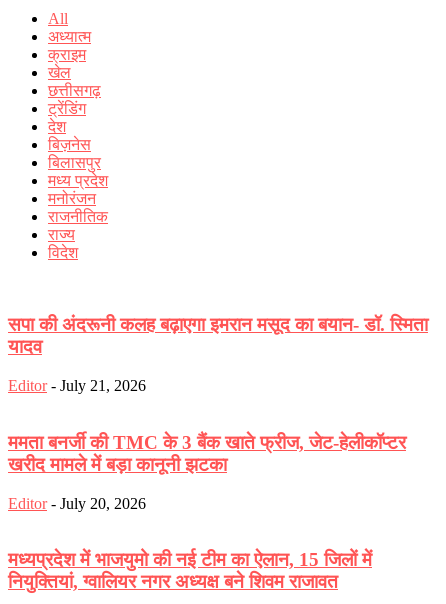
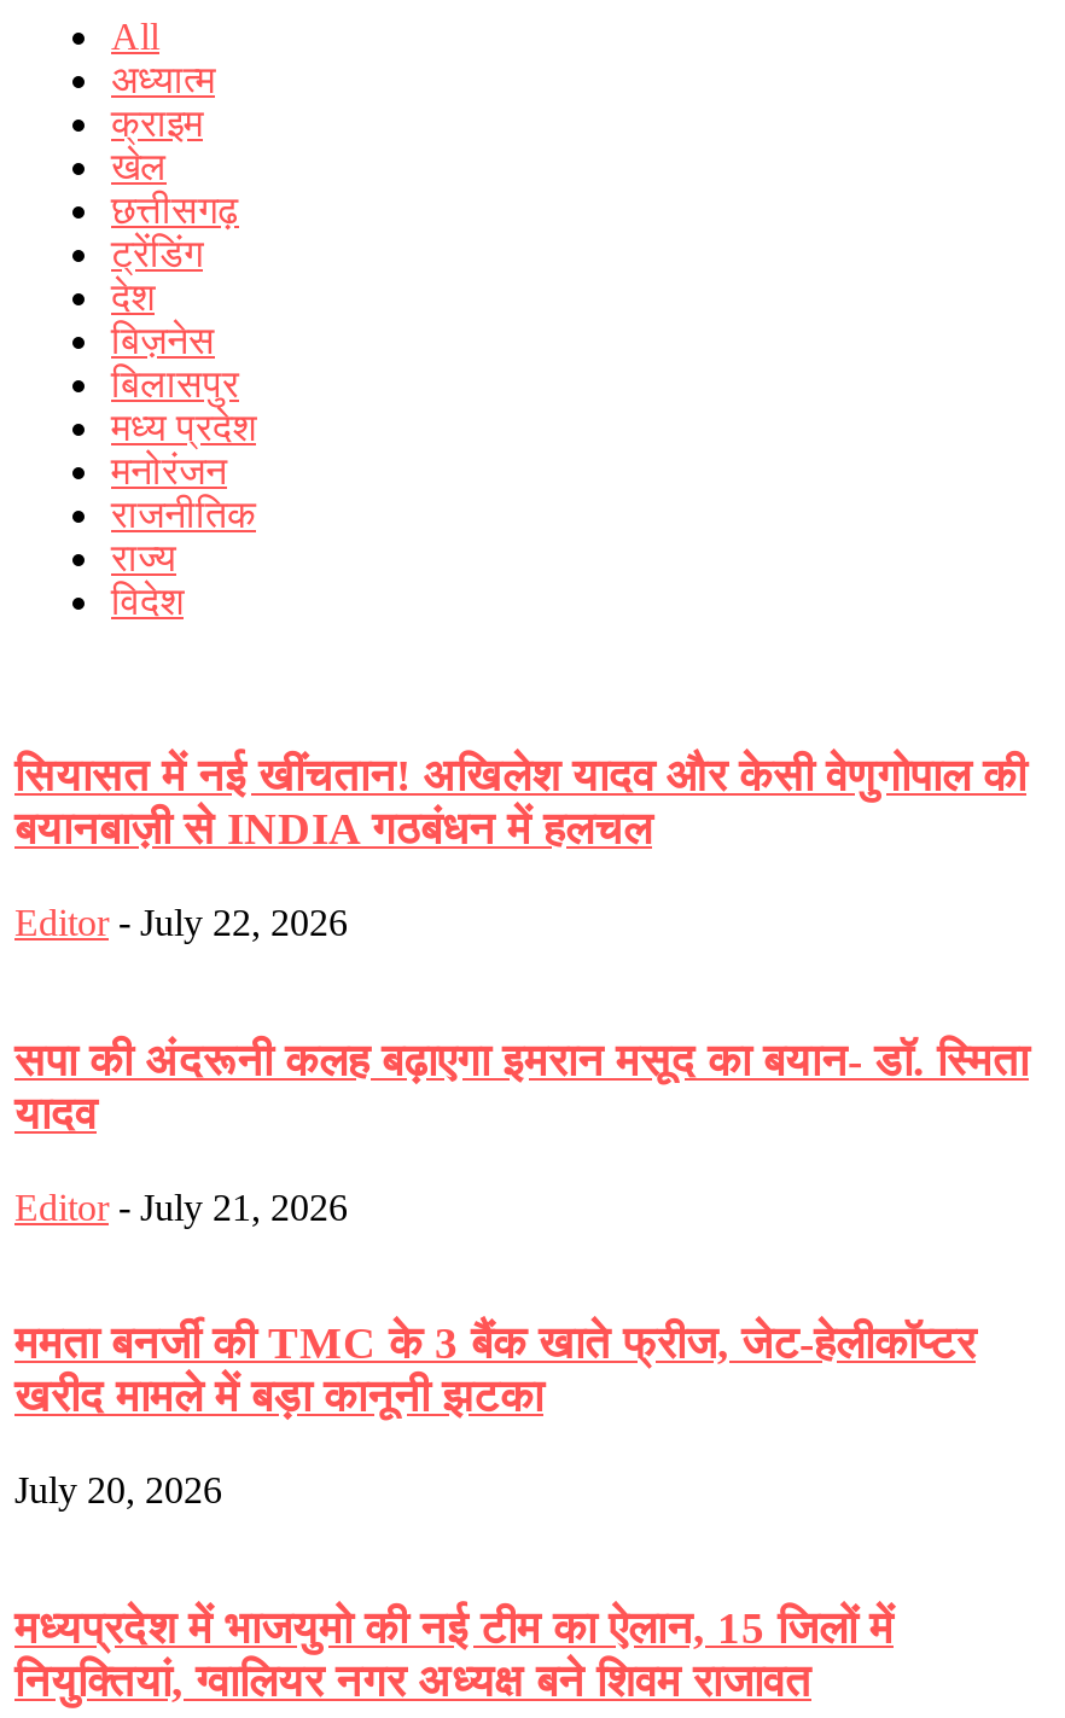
+ सियासत में नई खींचतान! अखिलेश यादव और केसी वेणुगोपाल की
+ बयानबाज़ी से INDIA गठबंधन में हलचल
+ Editor - July 22, 2026

- Editor - July 20, 2026
+ July 20, 2026
